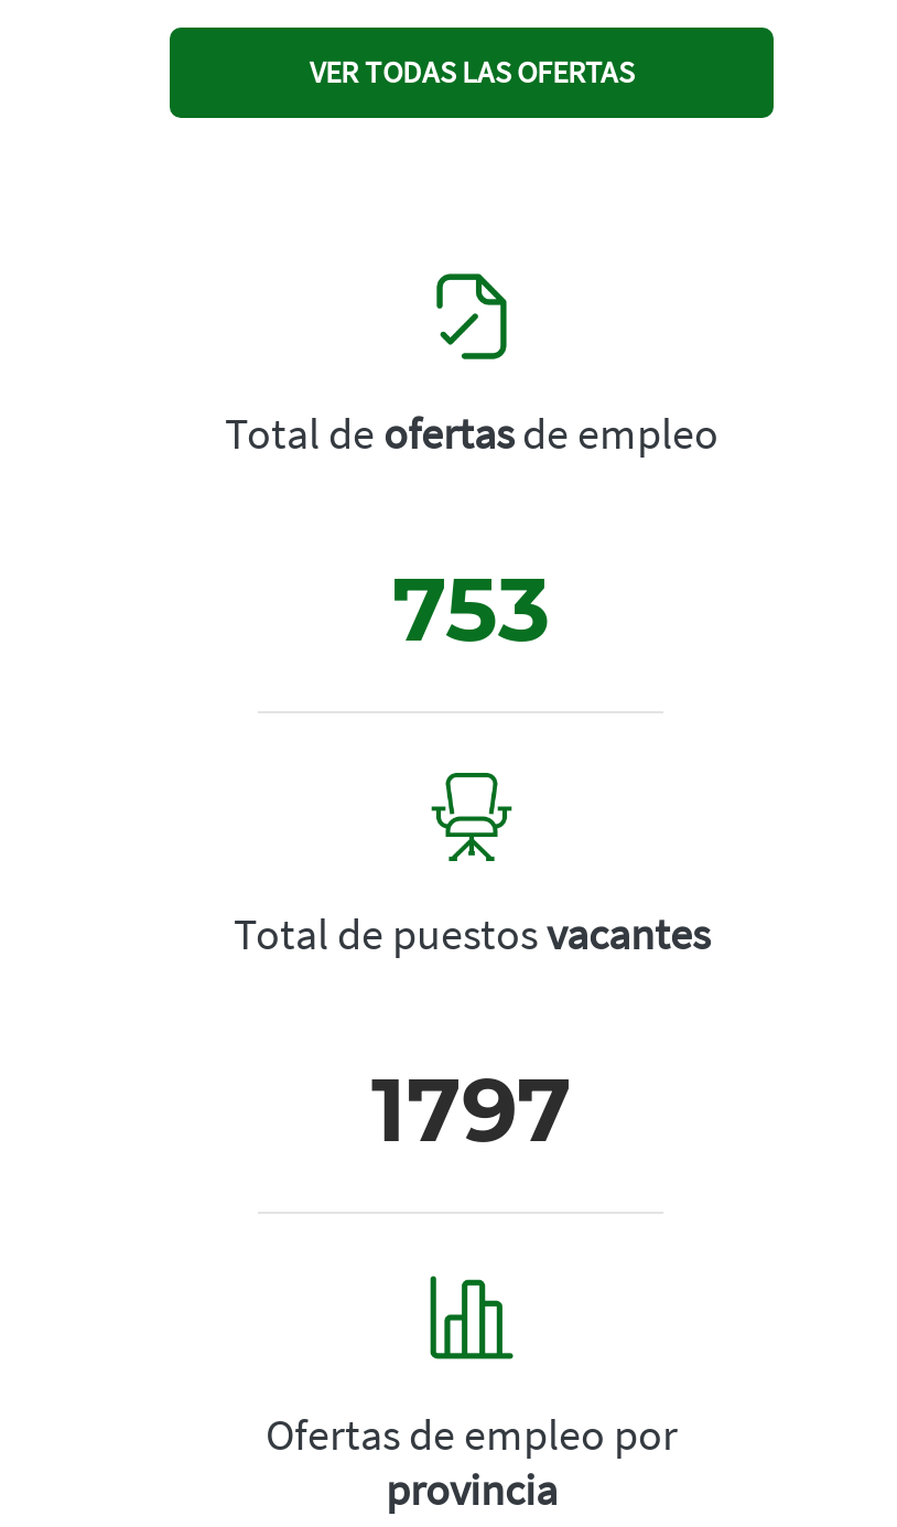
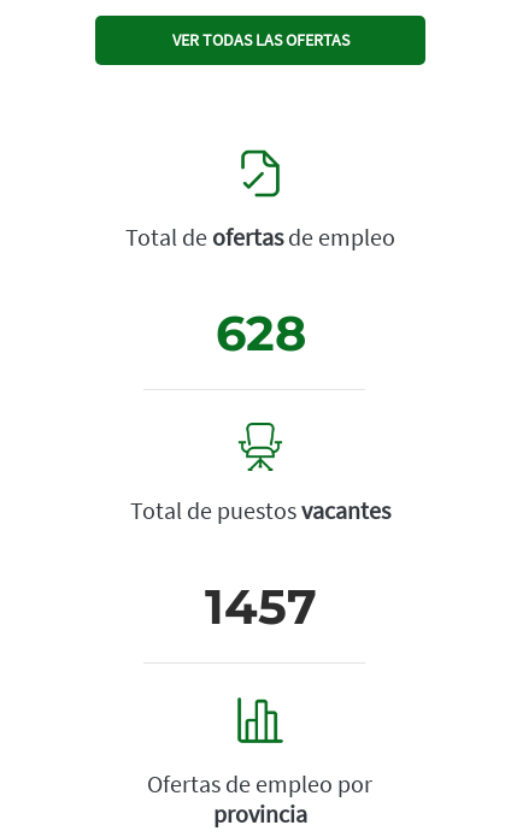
- 753
+ 628

- 1797
+ 1457
